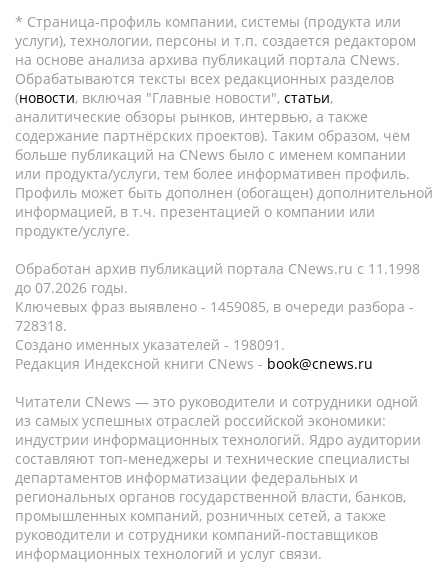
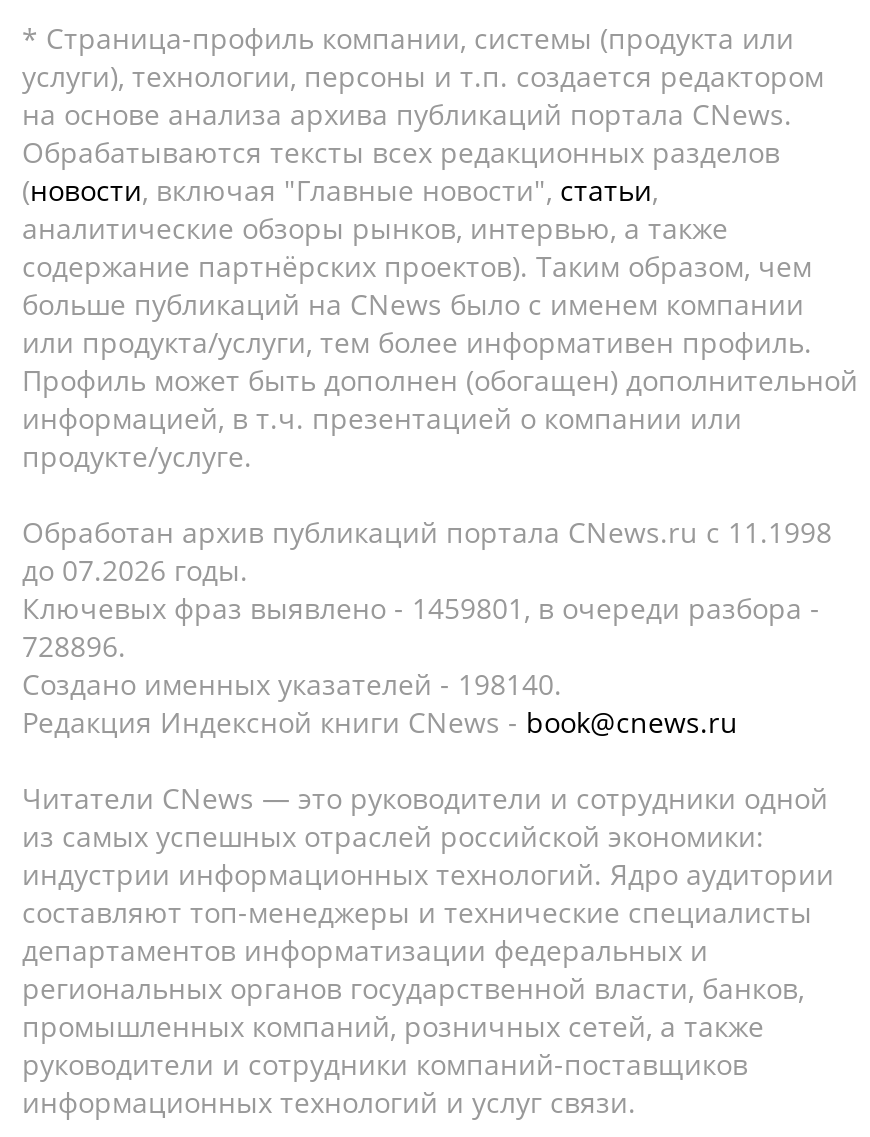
- Ключевых фраз выявлено - 1459085, в очереди разбора -
+ Ключевых фраз выявлено - 1459801, в очереди разбора -

- 728318.
+ 728896.

- Создано именных указателей - 198091.
+ Создано именных указателей - 198140.
